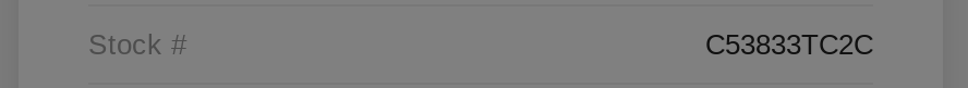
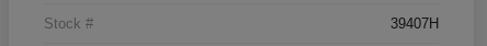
- C53833TC2C
+ 39407H
